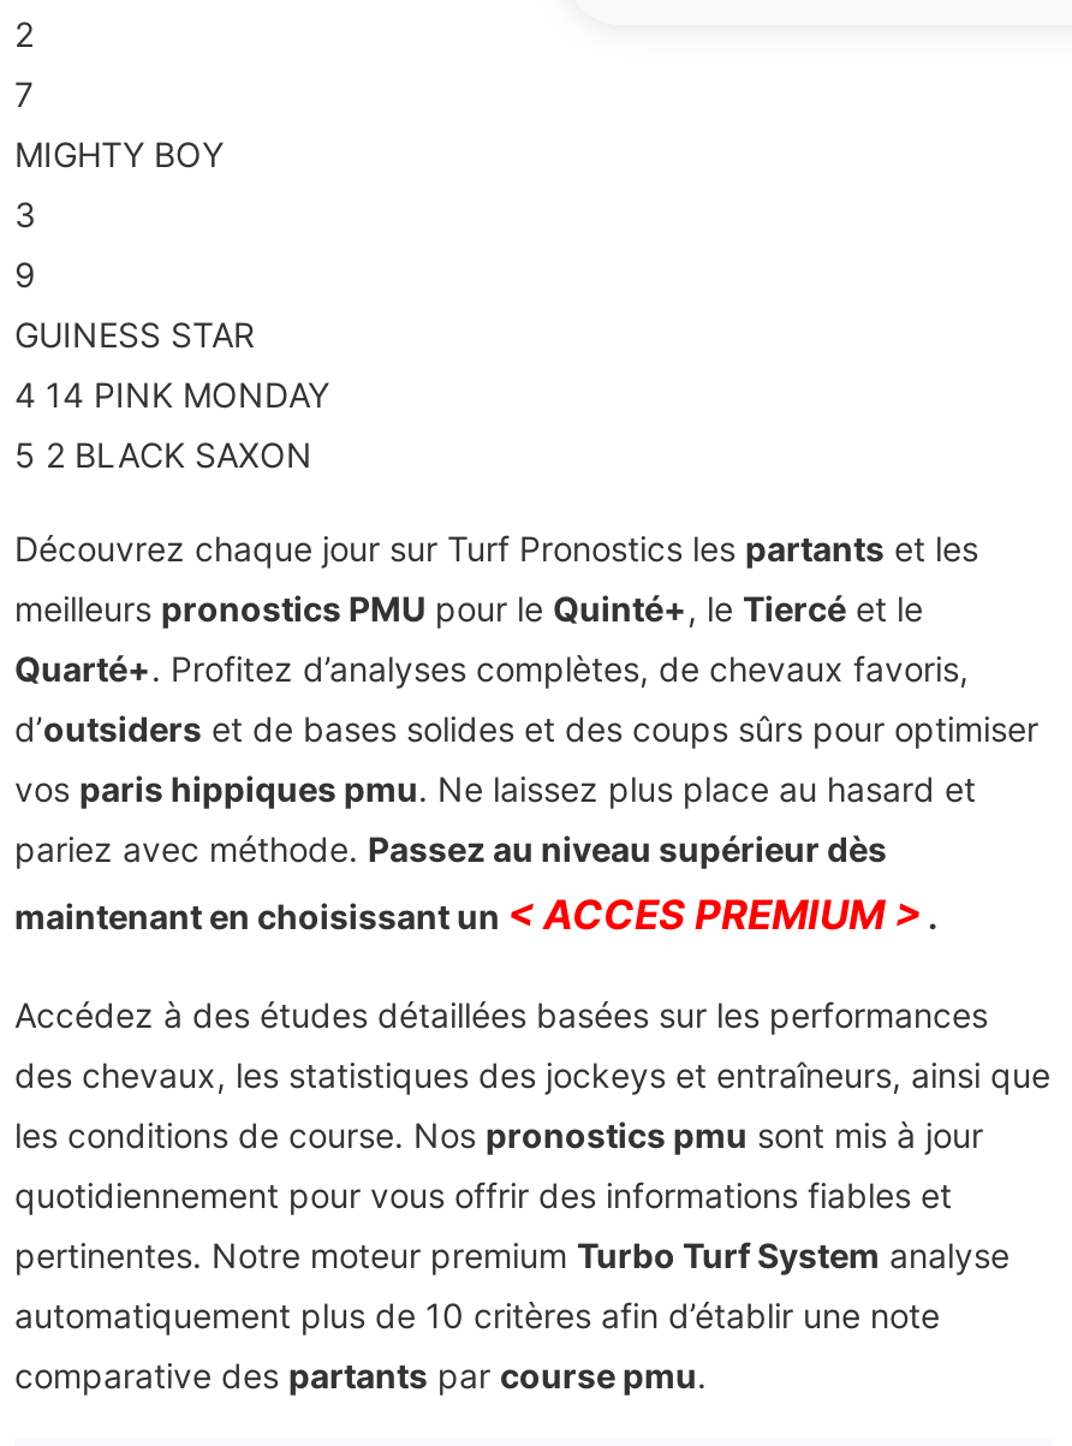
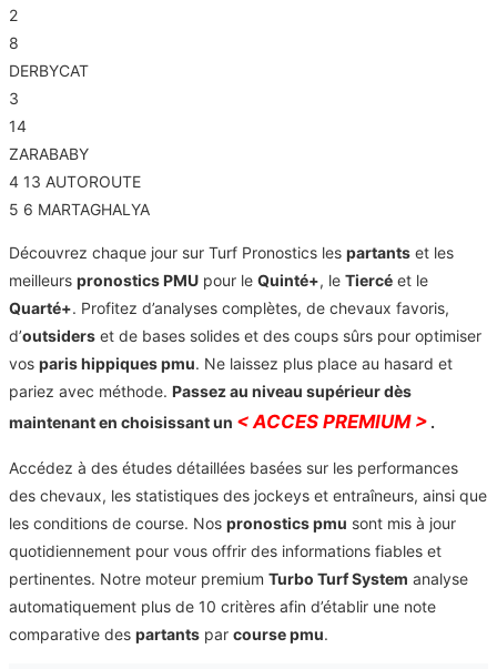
- 7
+ 8

- MIGHTY BOY
+ DERBYCAT

- 9
+ 14

- GUINESS STAR
+ ZARABABY

- 4 14 PINK MONDAY
+ 4 13 AUTOROUTE

- 5 2 BLACK SAXON
+ 5 6 MARTAGHALYA
